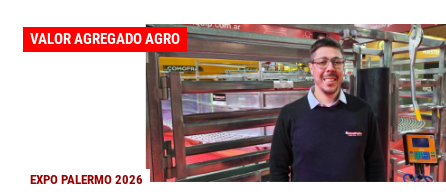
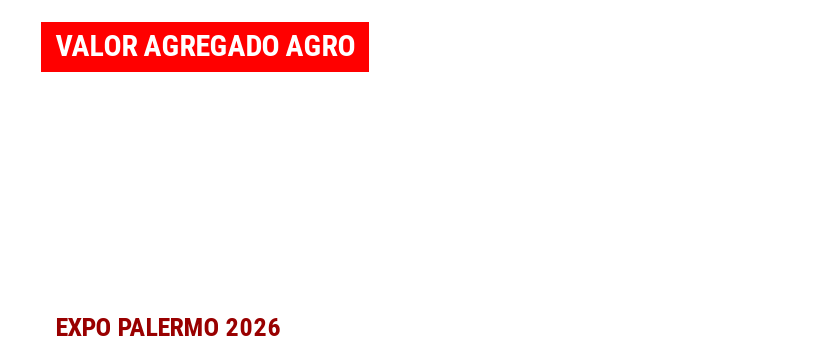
- [image]
